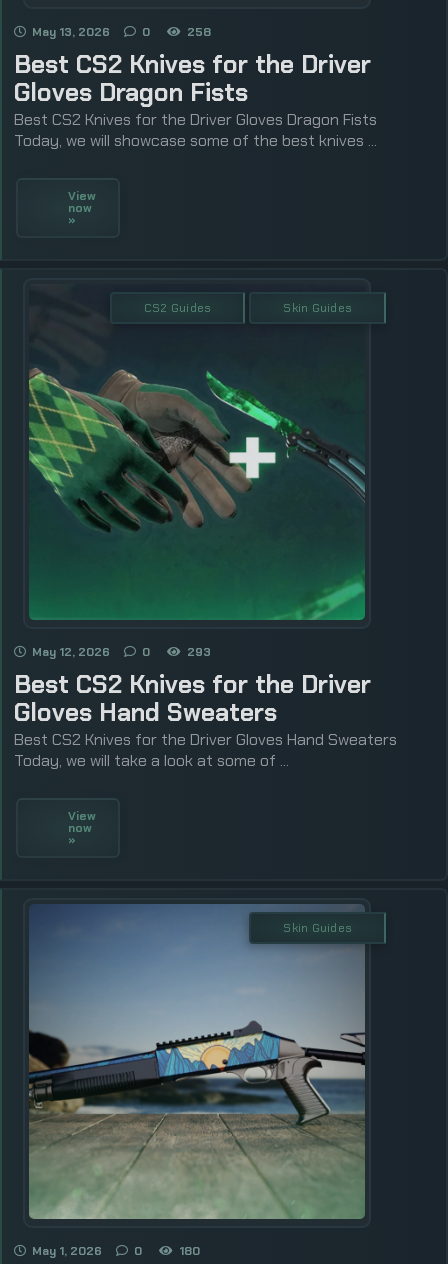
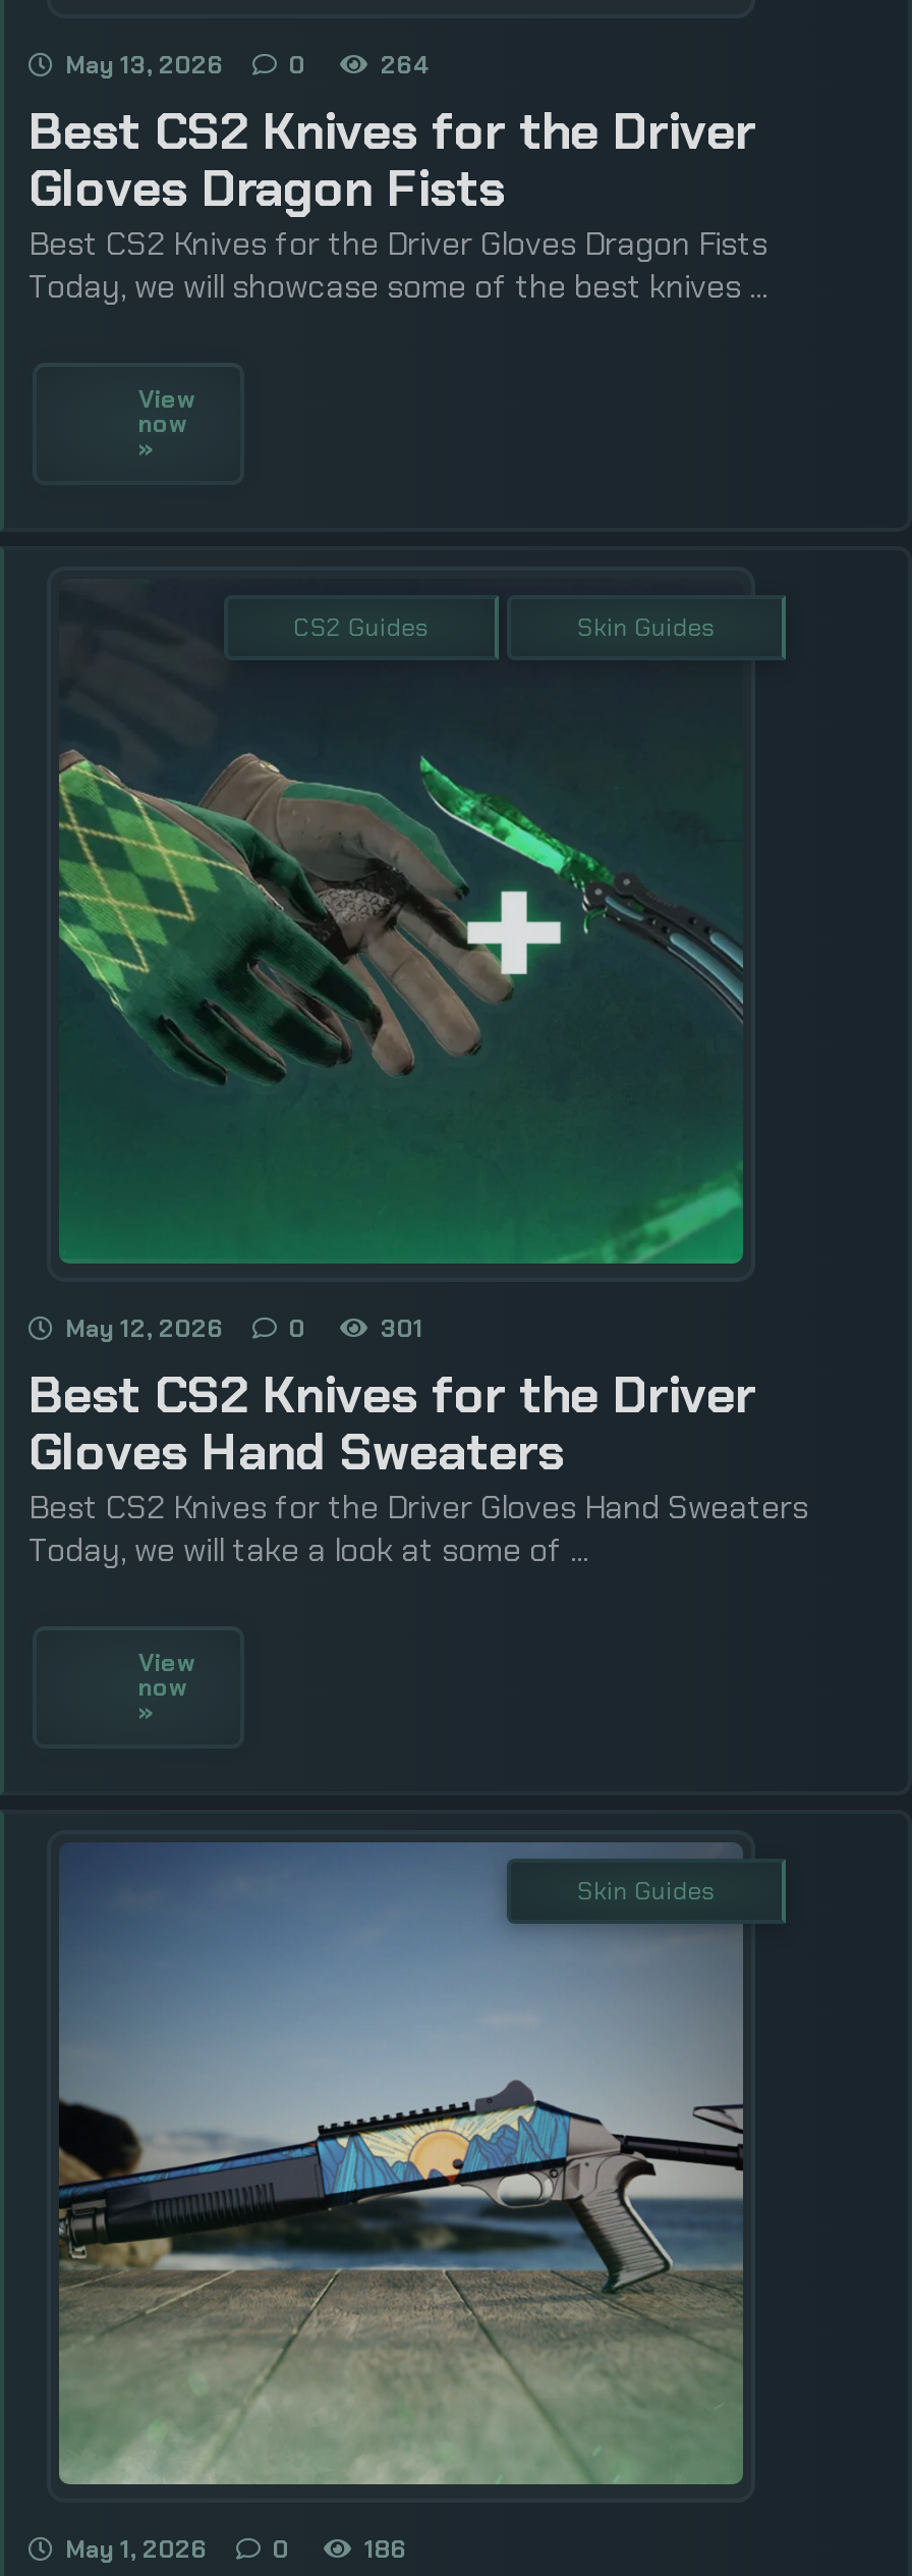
- 258
+ 264

- 293
+ 301

- 180
+ 186
